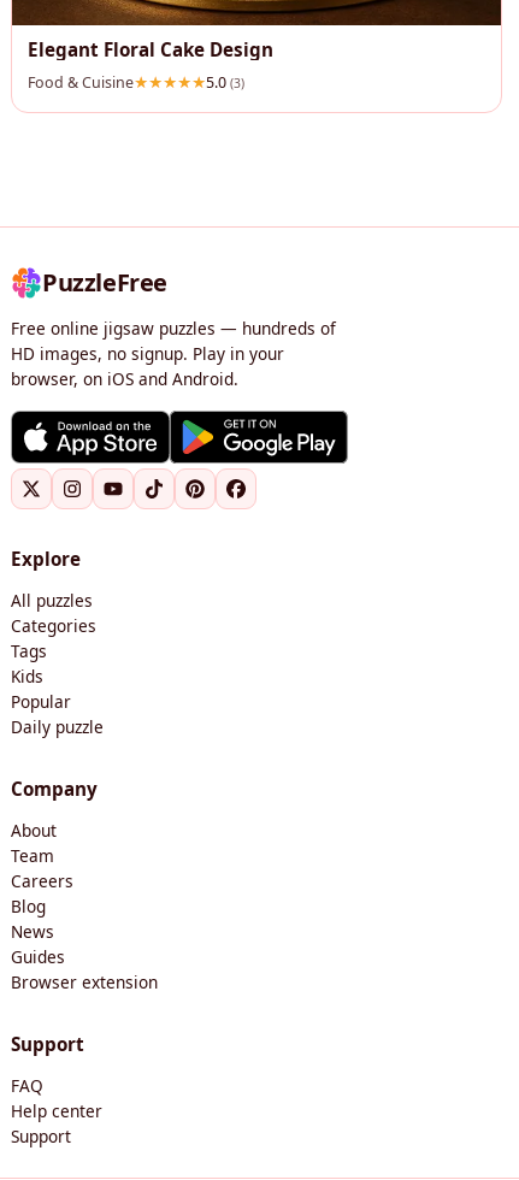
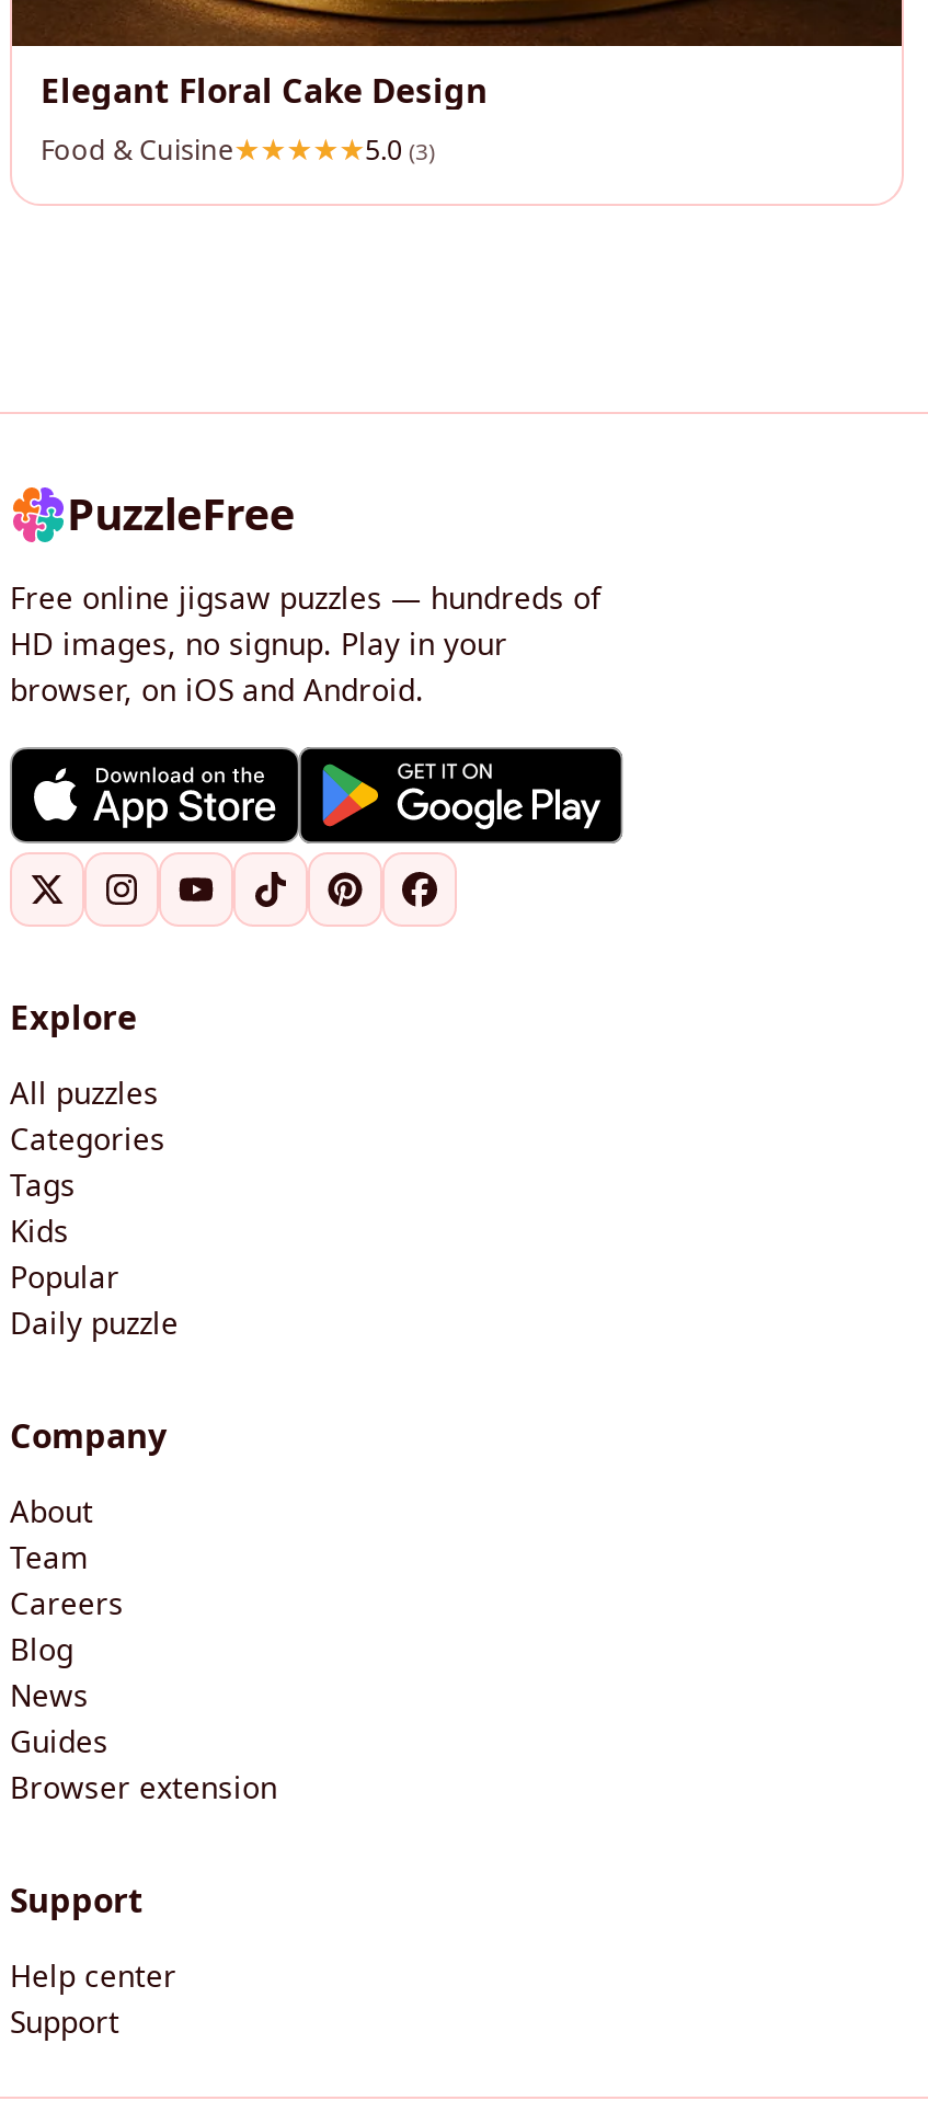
- FAQ
